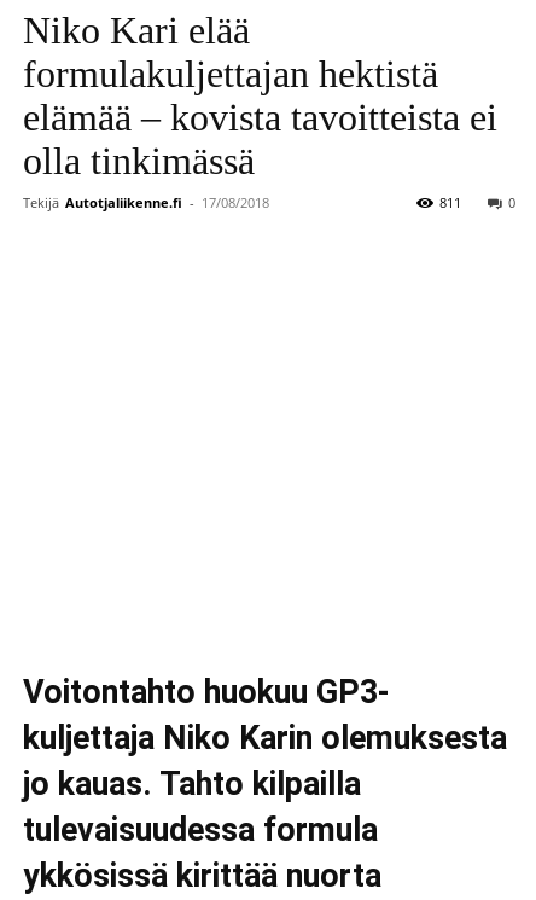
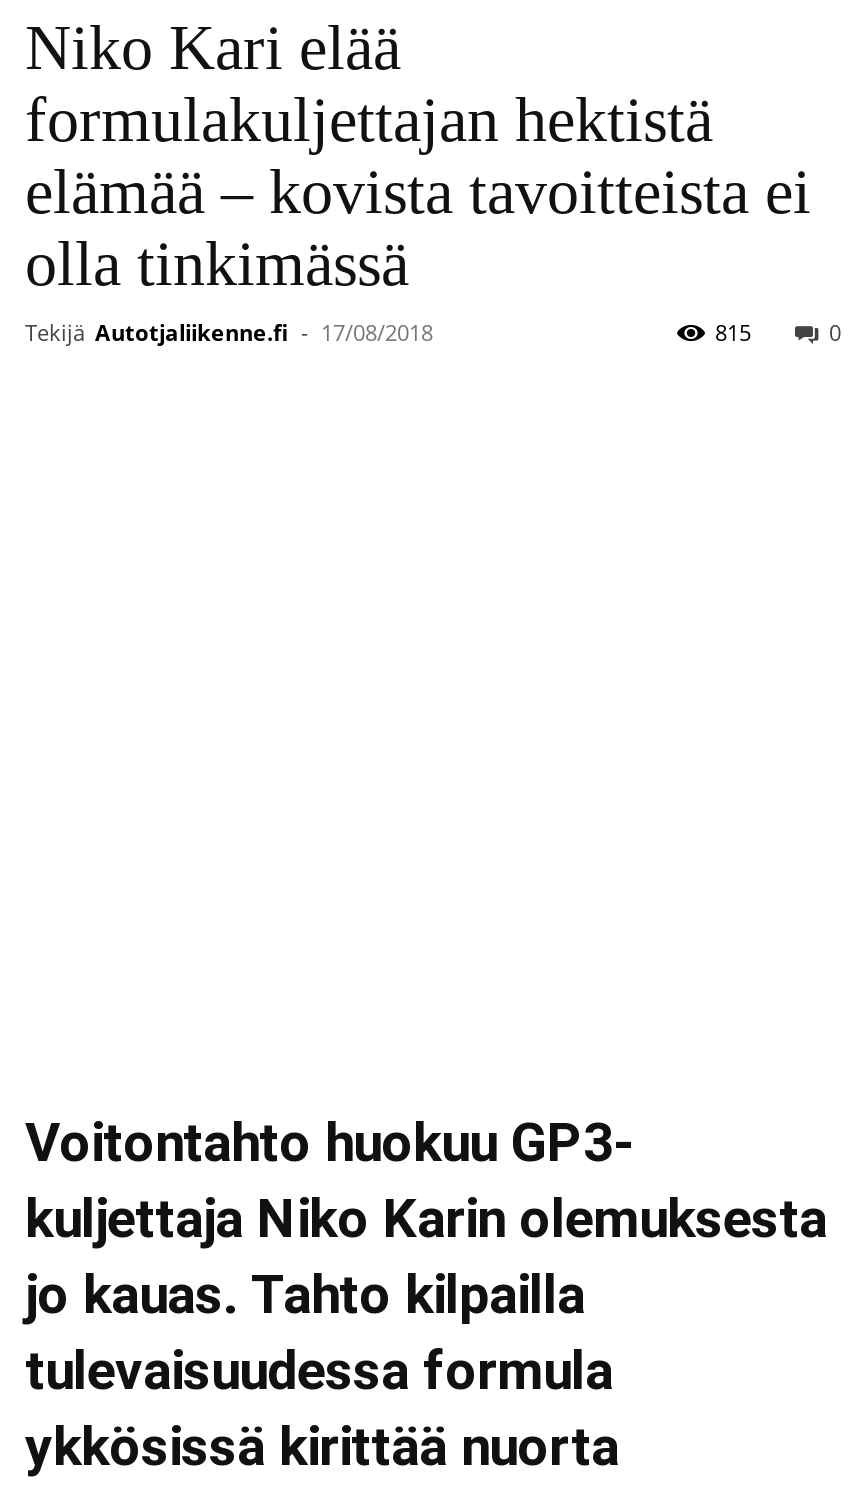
- 811
+ 815
